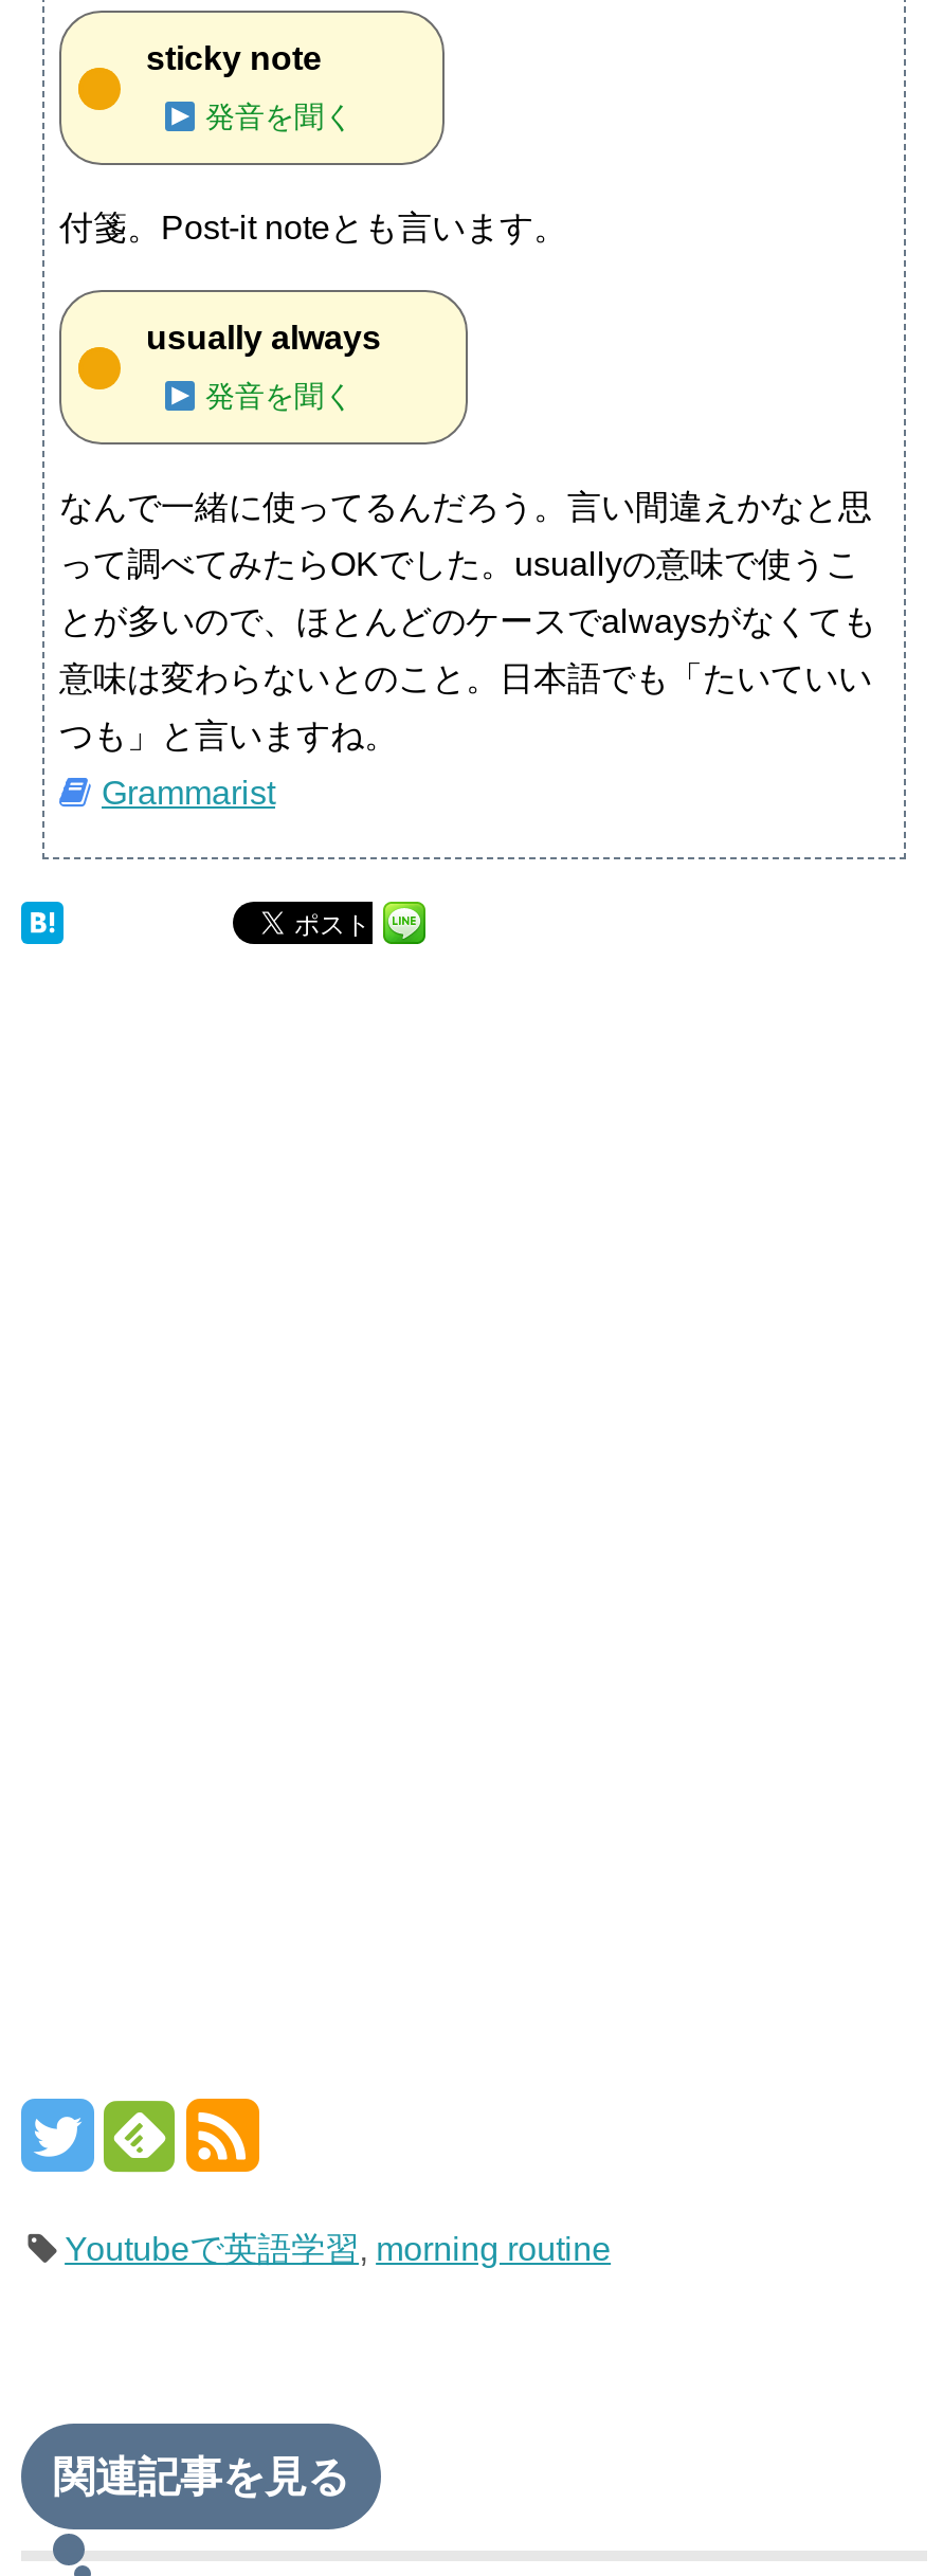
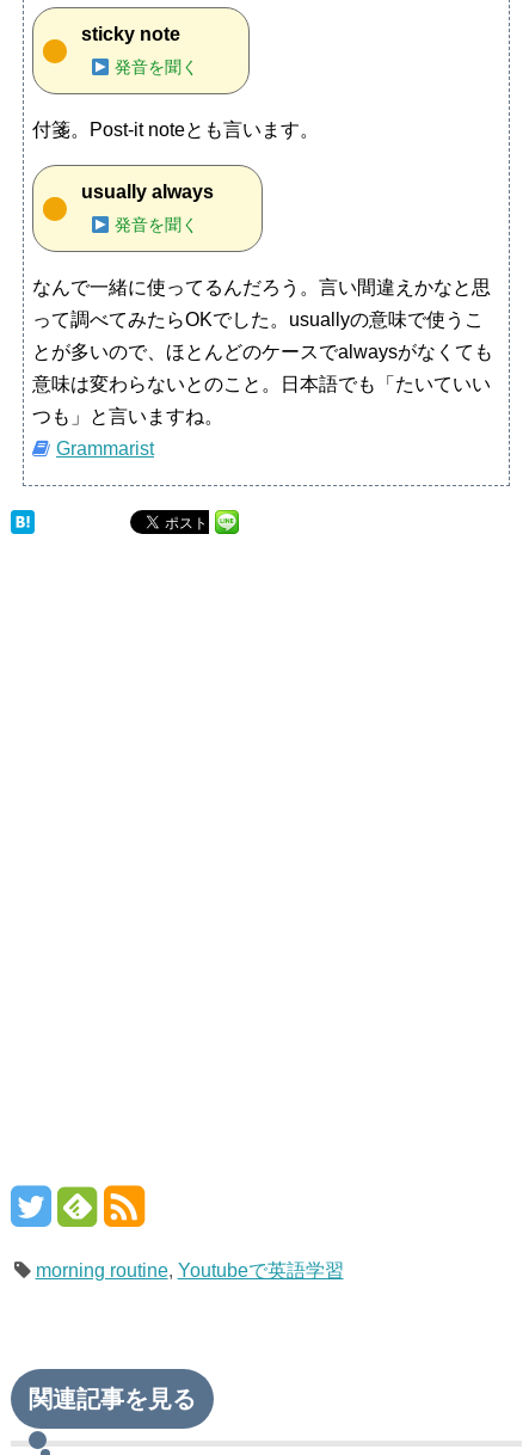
- Youtubeで英語学習, morning routine
+ morning routine, Youtubeで英語学習
